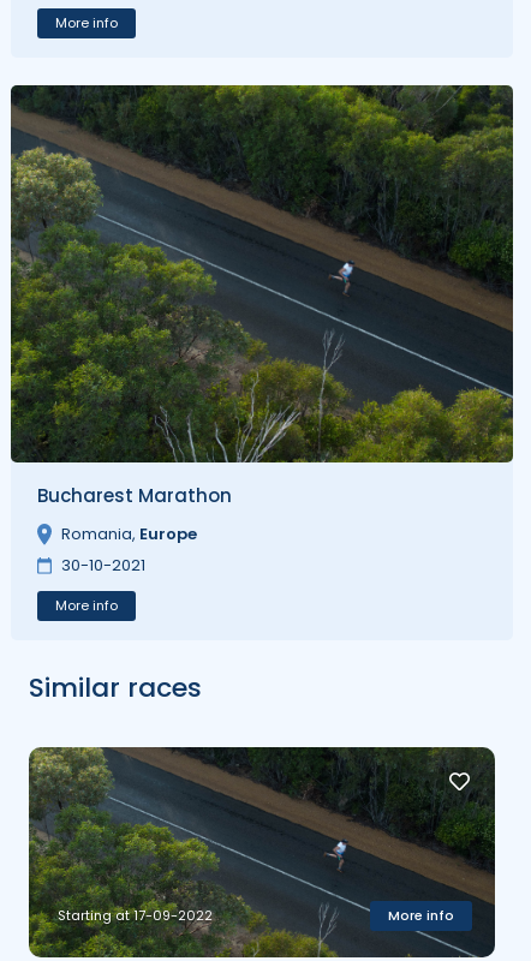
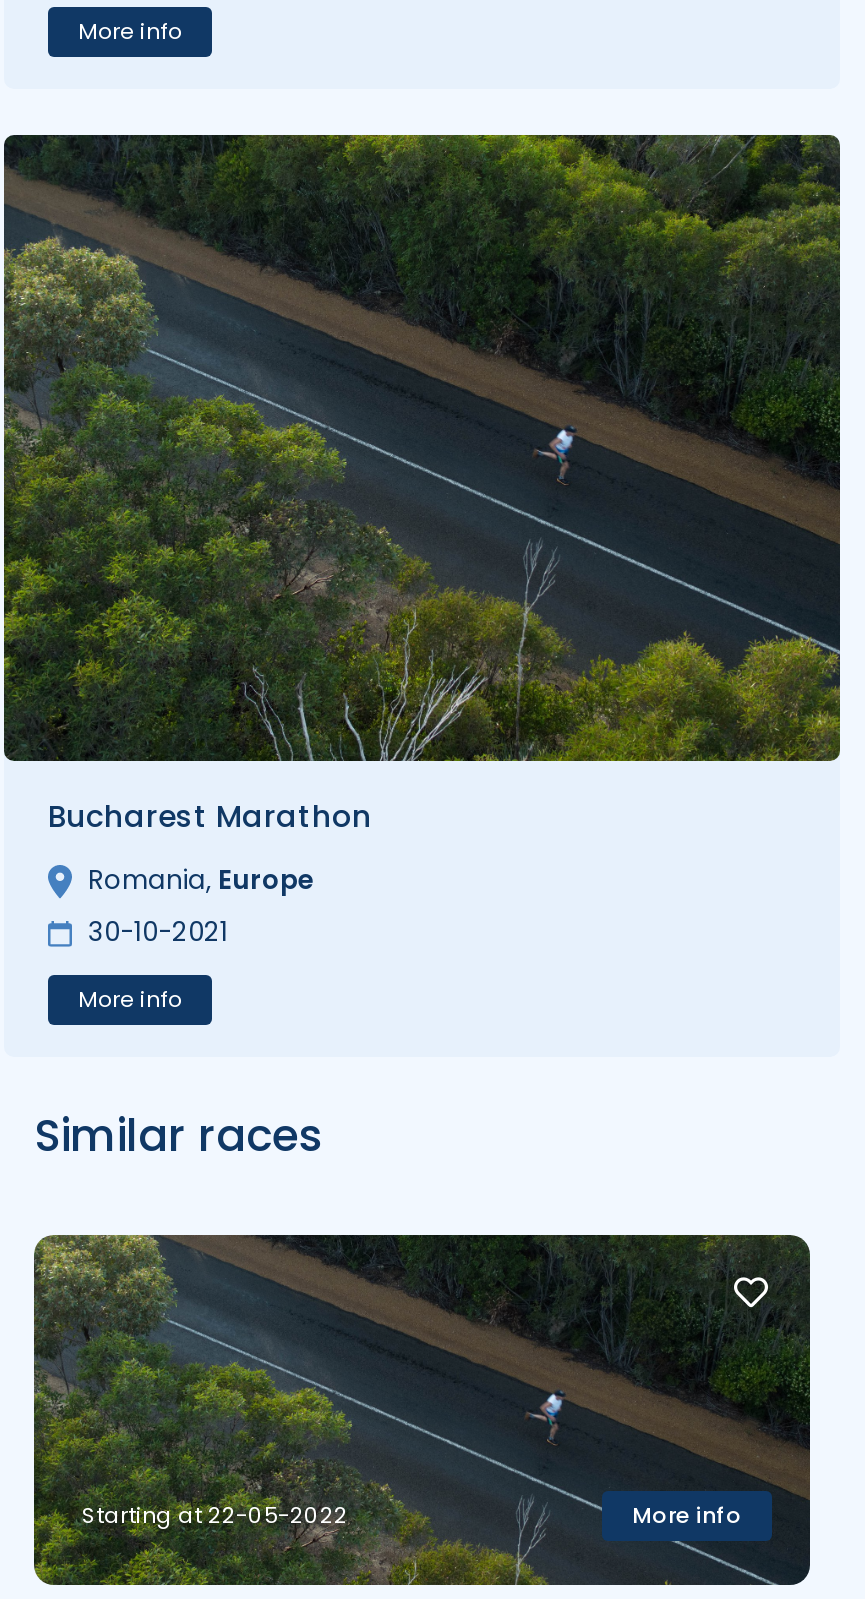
- Starting at 17-09-2022
+ Starting at 22-05-2022
